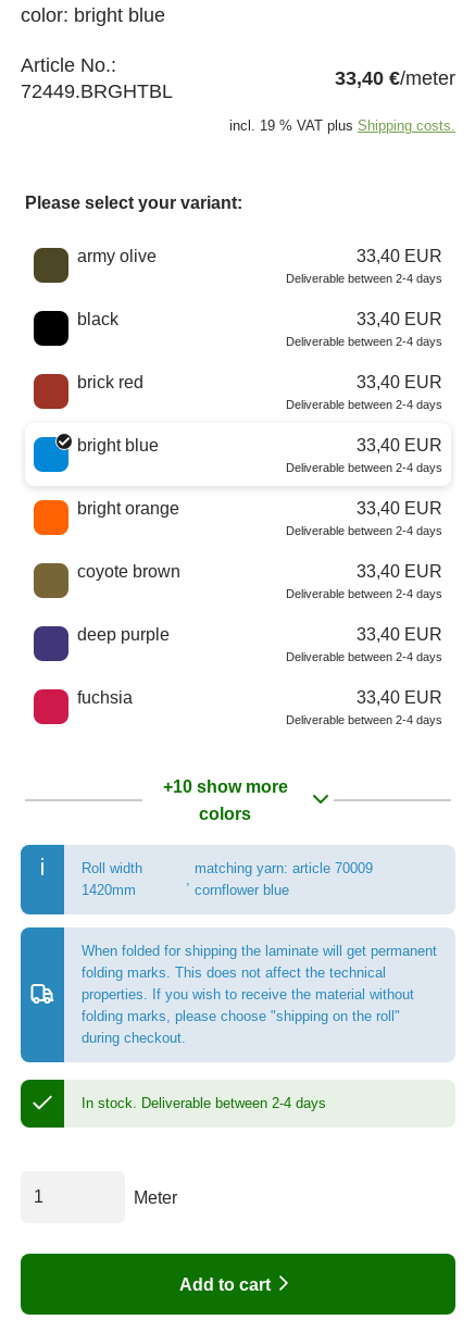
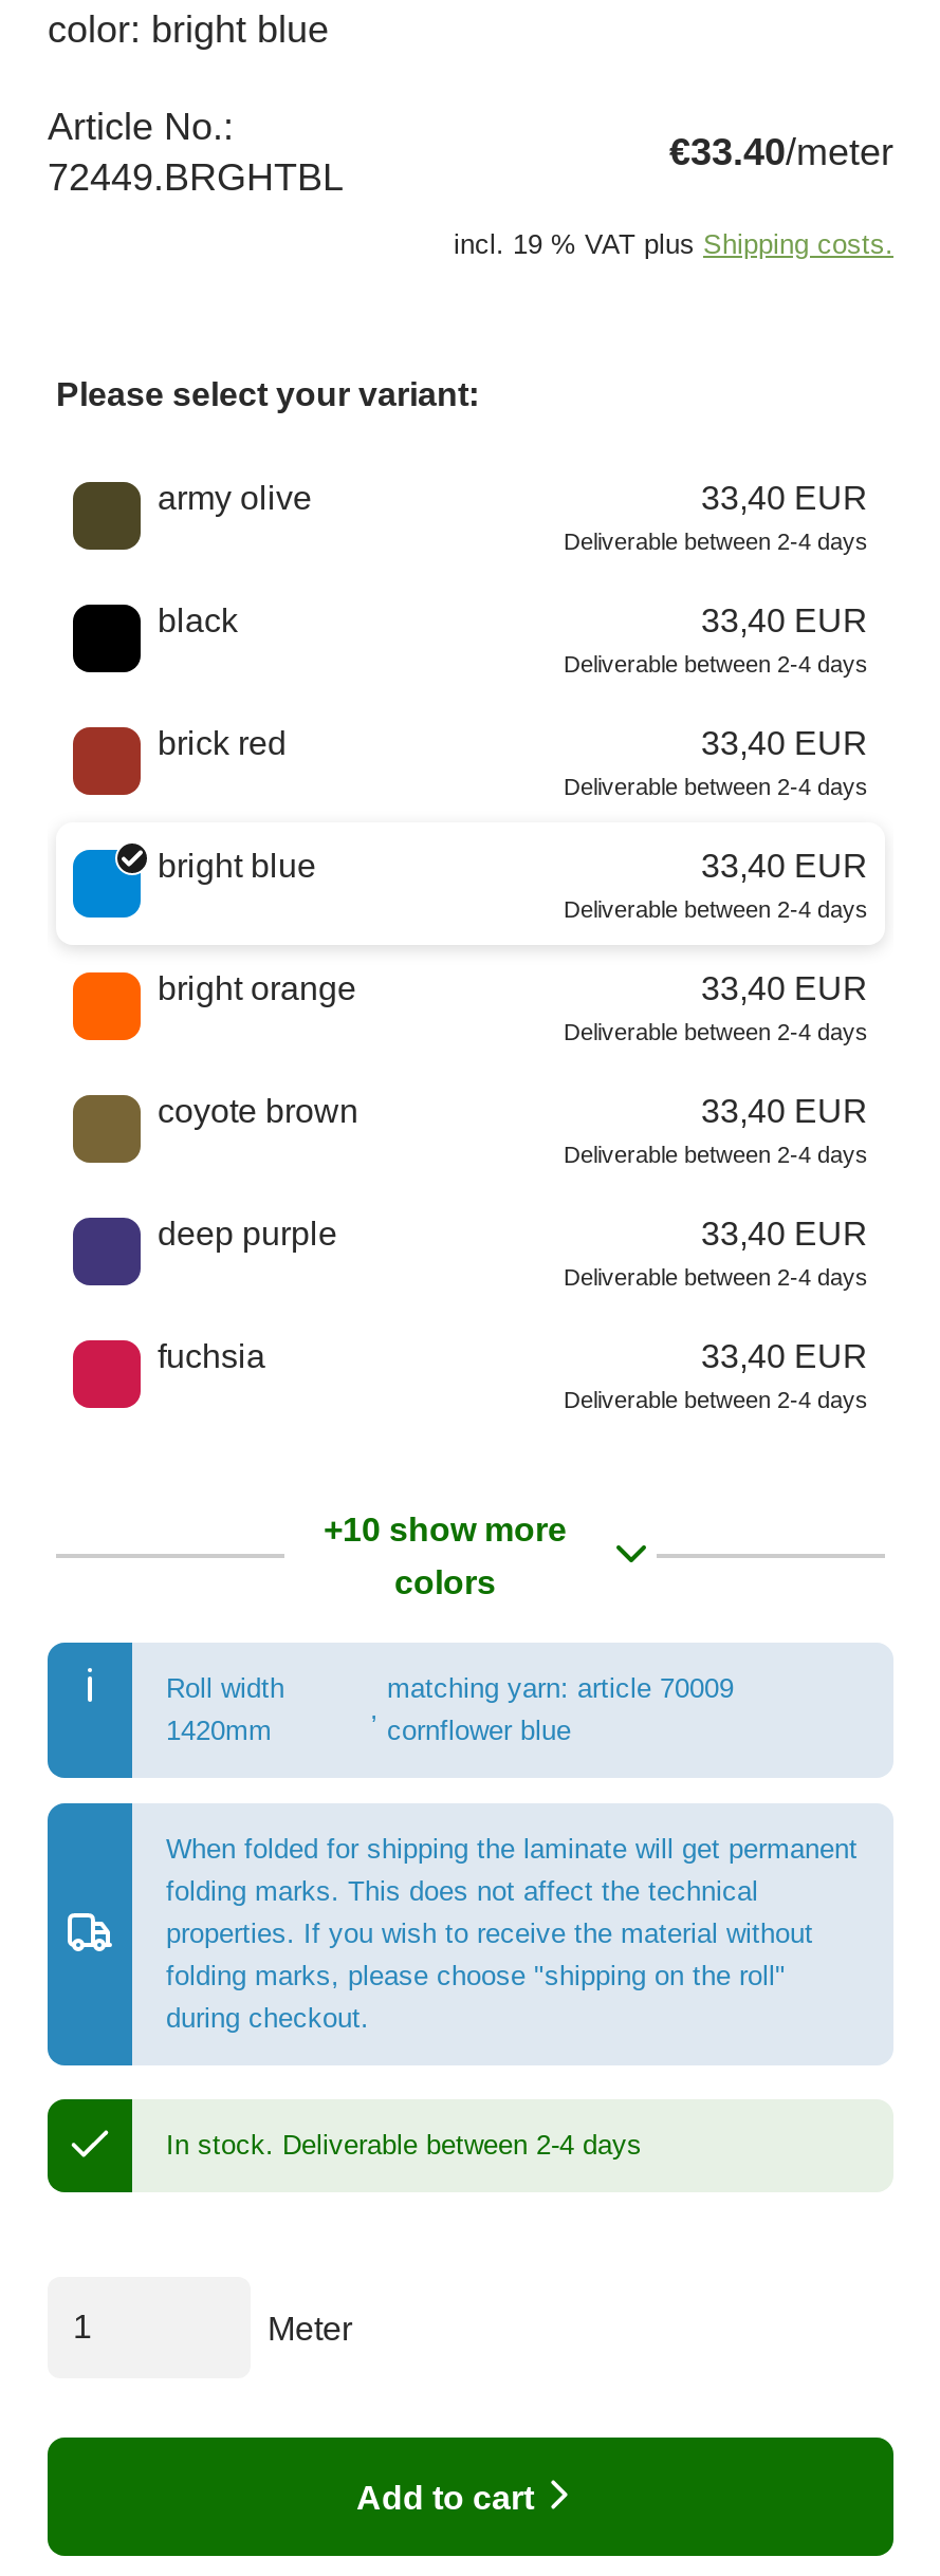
- 33,40 €/meter
+ €33.40/meter
